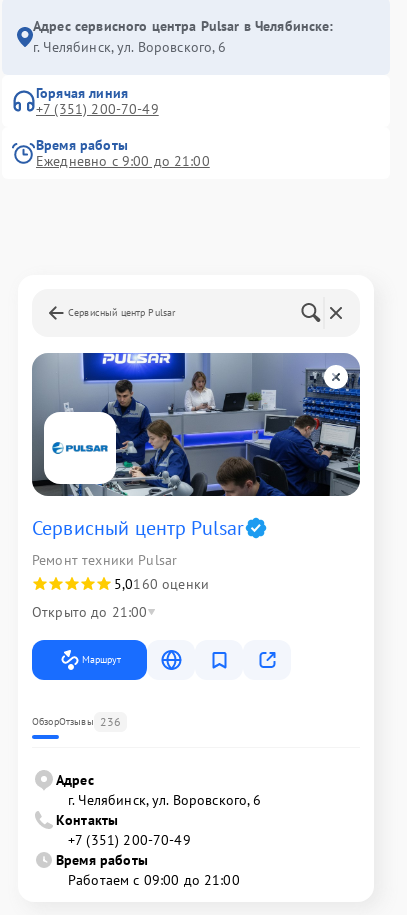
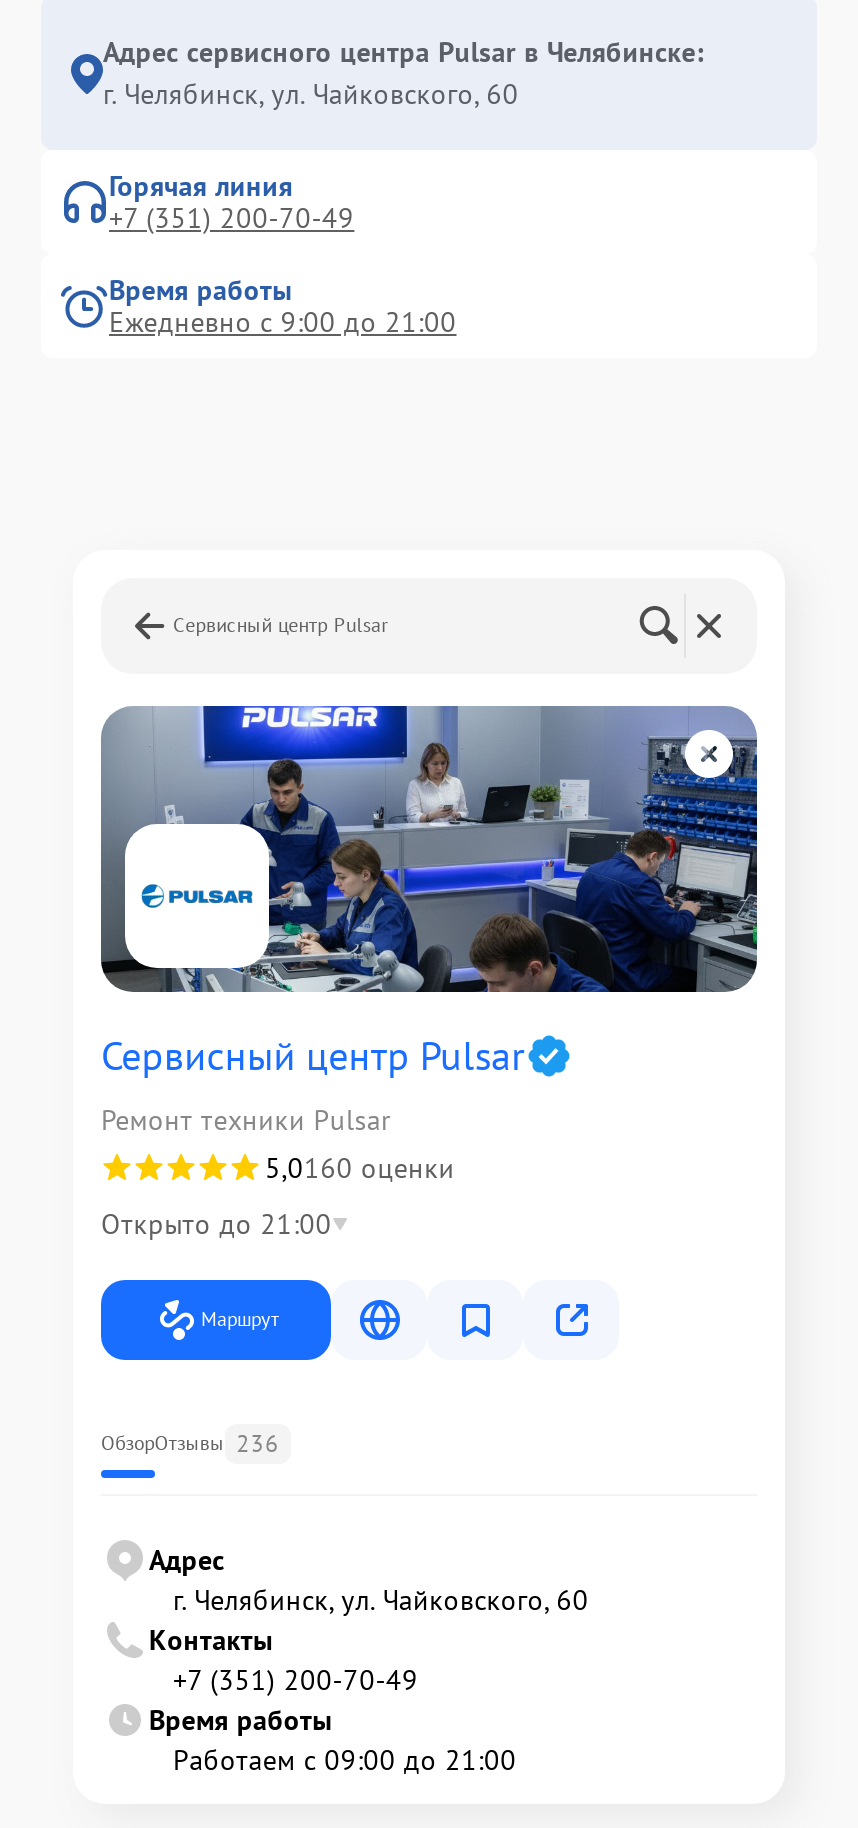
- г. Челябинск, ул. Воровского, 6
+ г. Челябинск, ул. Чайковского, 60

- г. Челябинск, ул. Воровского, 6
+ г. Челябинск, ул. Чайковского, 60
